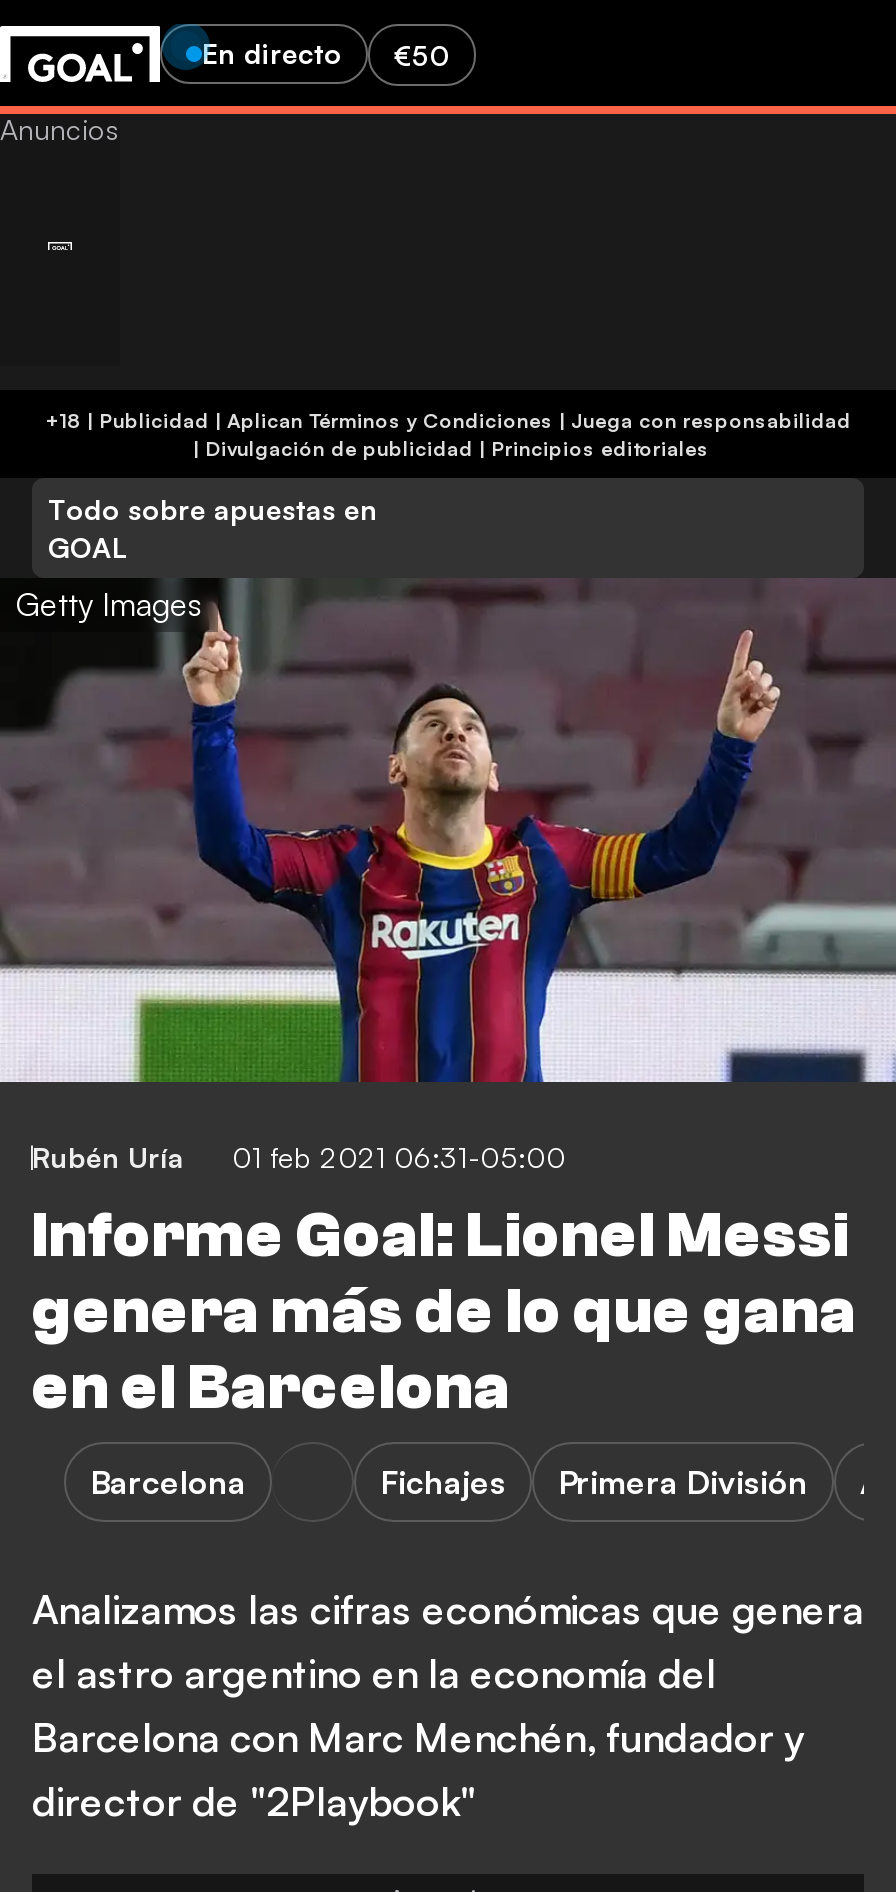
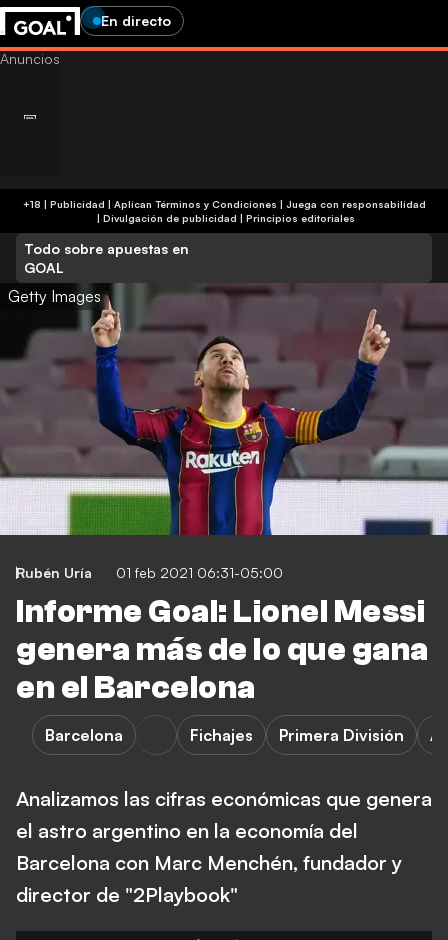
- €50
